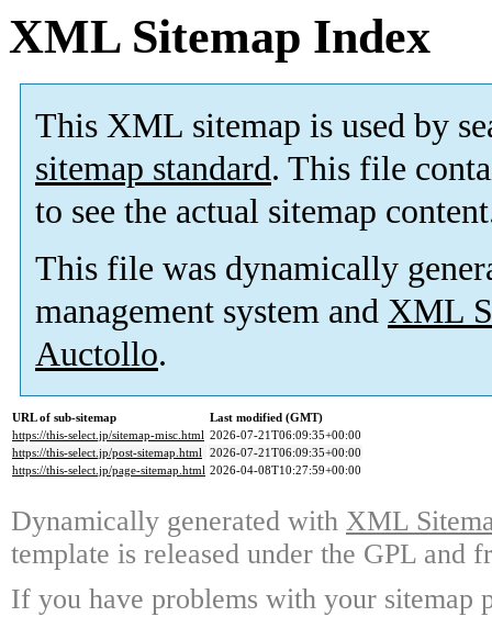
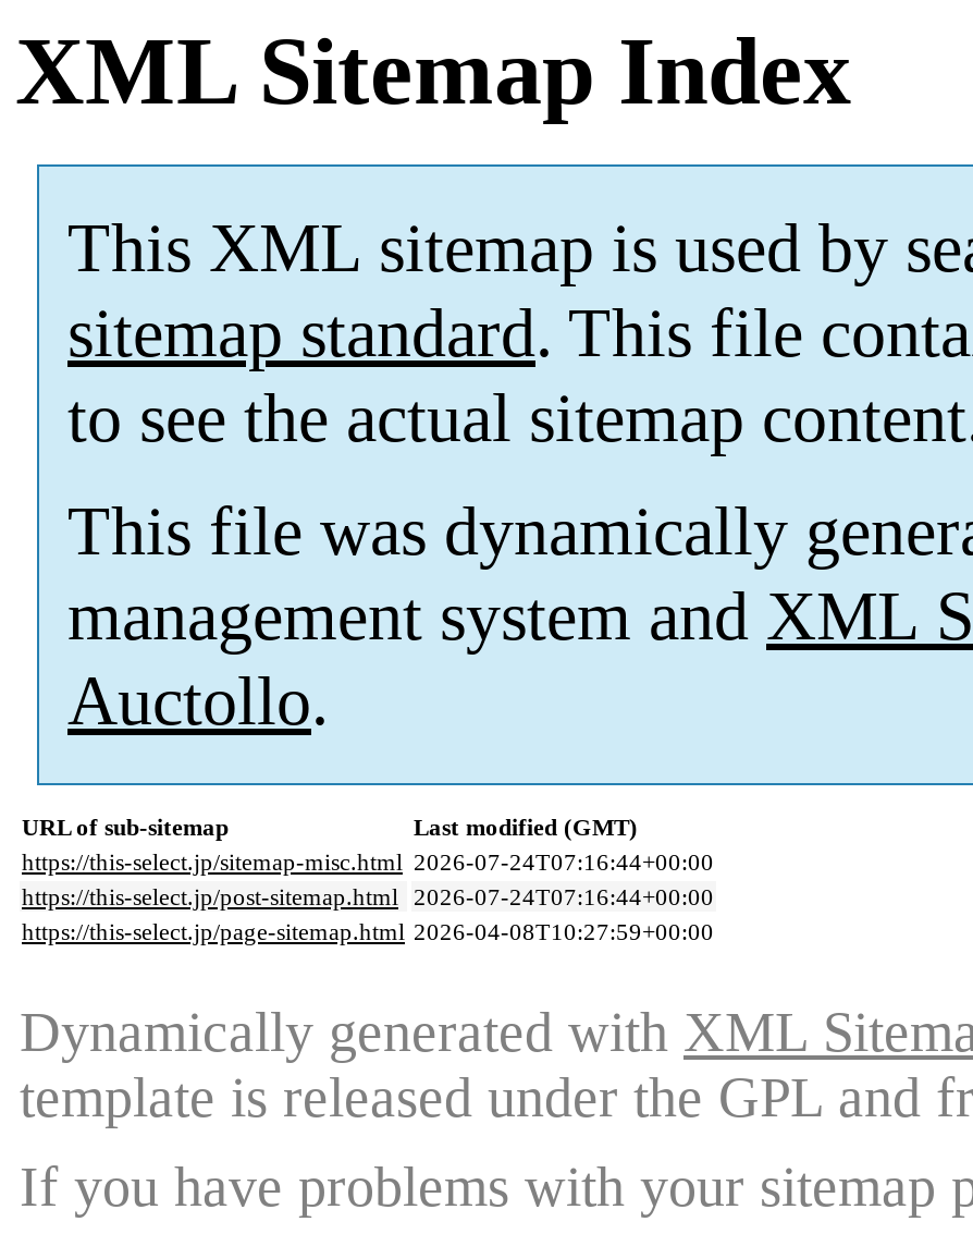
- https://this-select.jp/sitemap-misc.html 2026-07-21T06:09:35+00:00
+ https://this-select.jp/sitemap-misc.html 2026-07-24T07:16:44+00:00

- https://this-select.jp/post-sitemap.html 2026-07-21T06:09:35+00:00
+ https://this-select.jp/post-sitemap.html 2026-07-24T07:16:44+00:00
